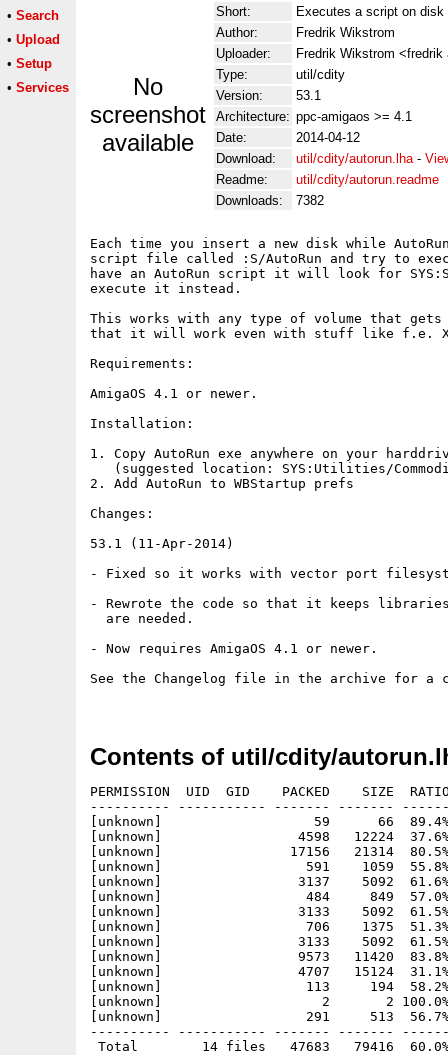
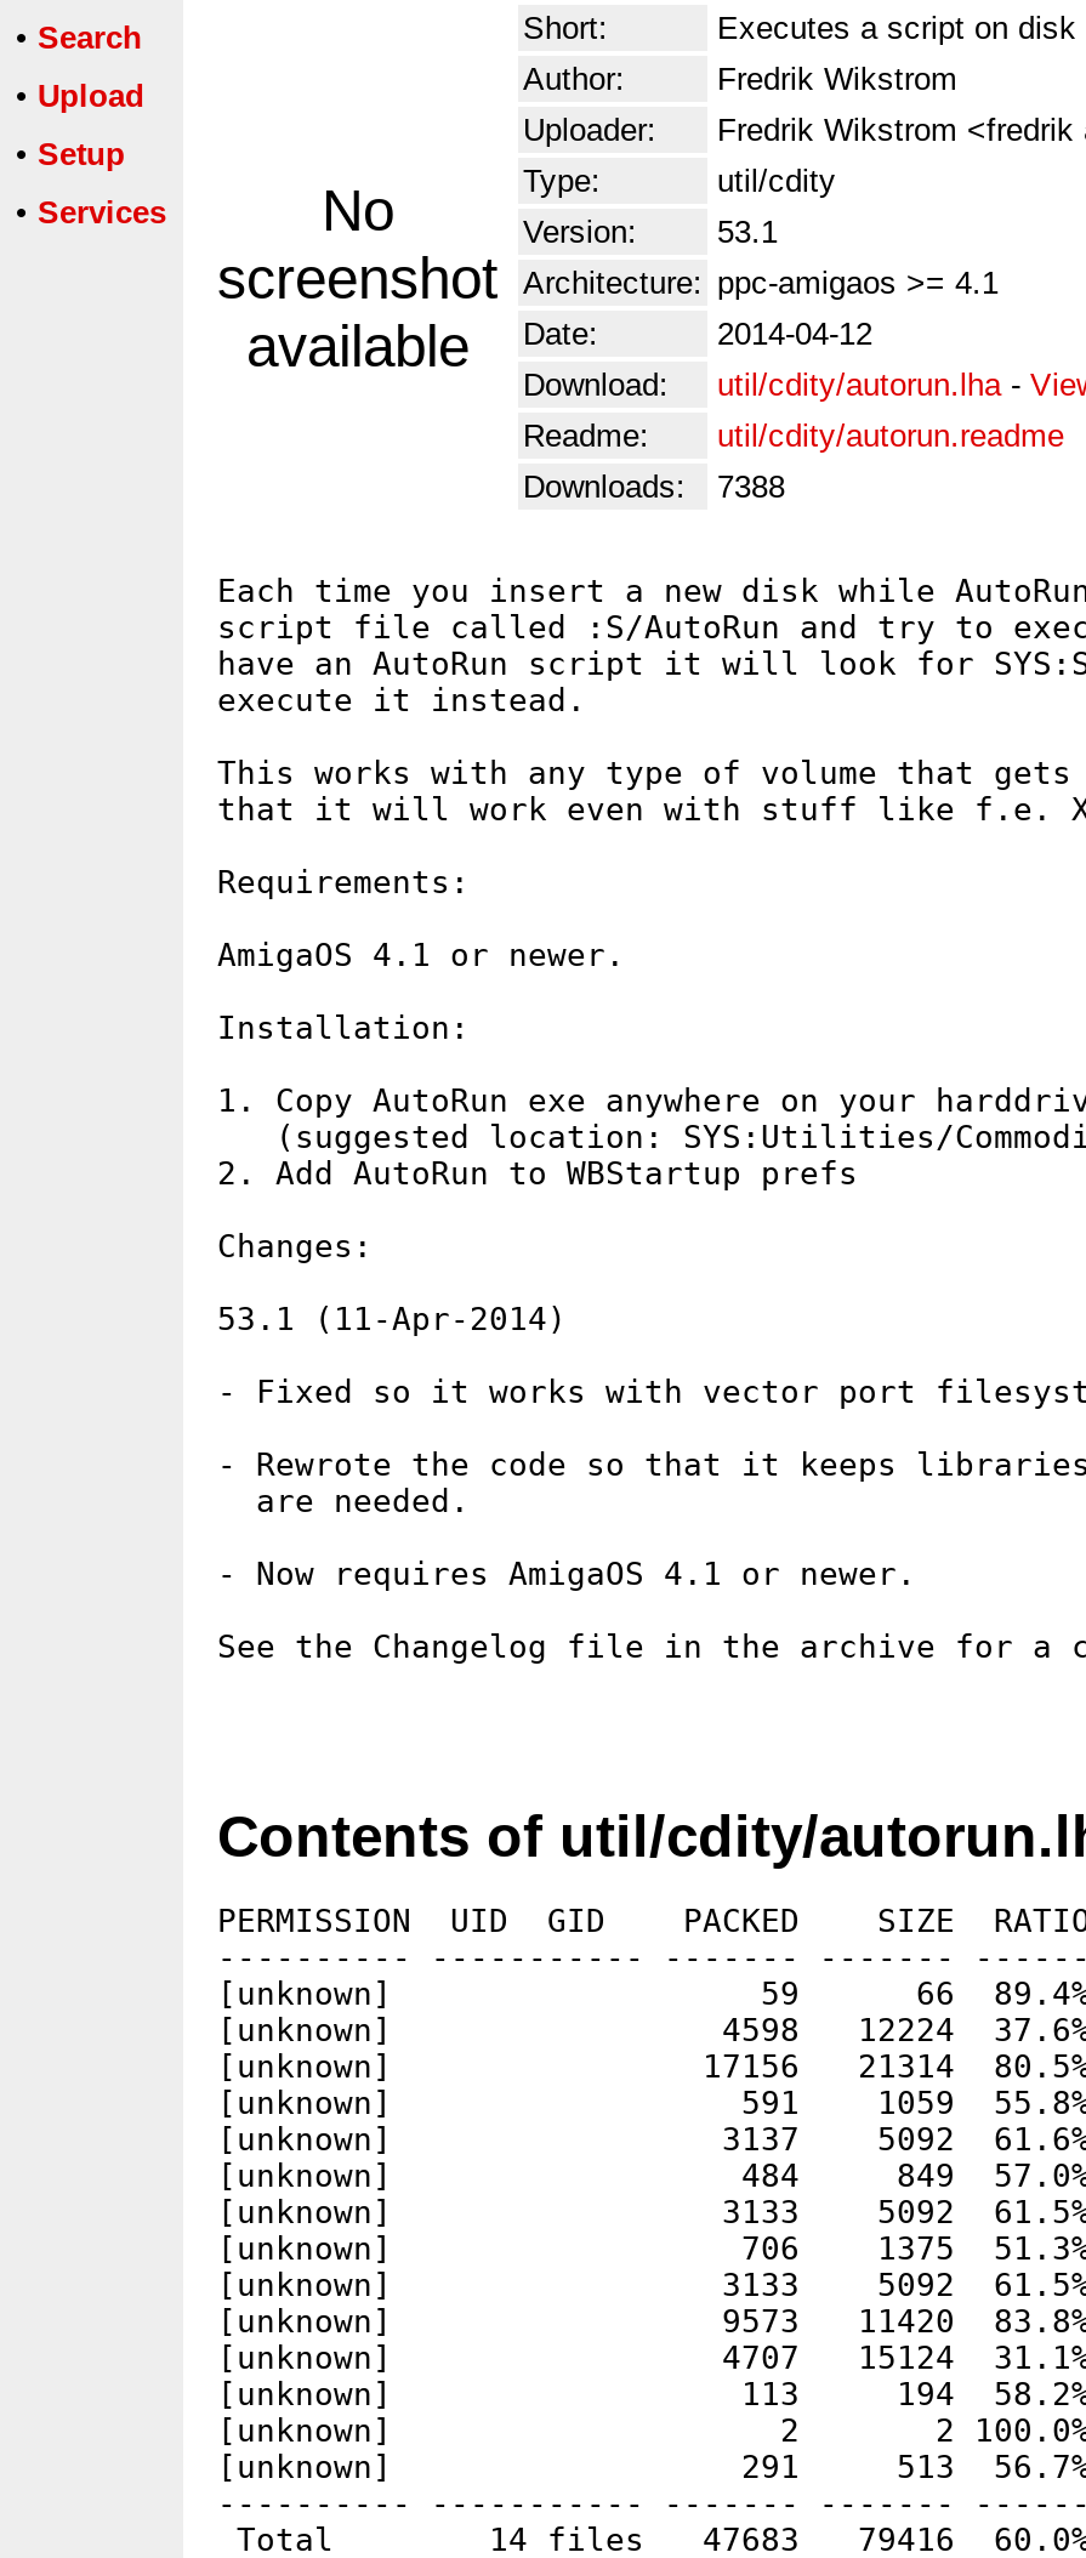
- Downloads: 7382
+ Downloads: 7388
